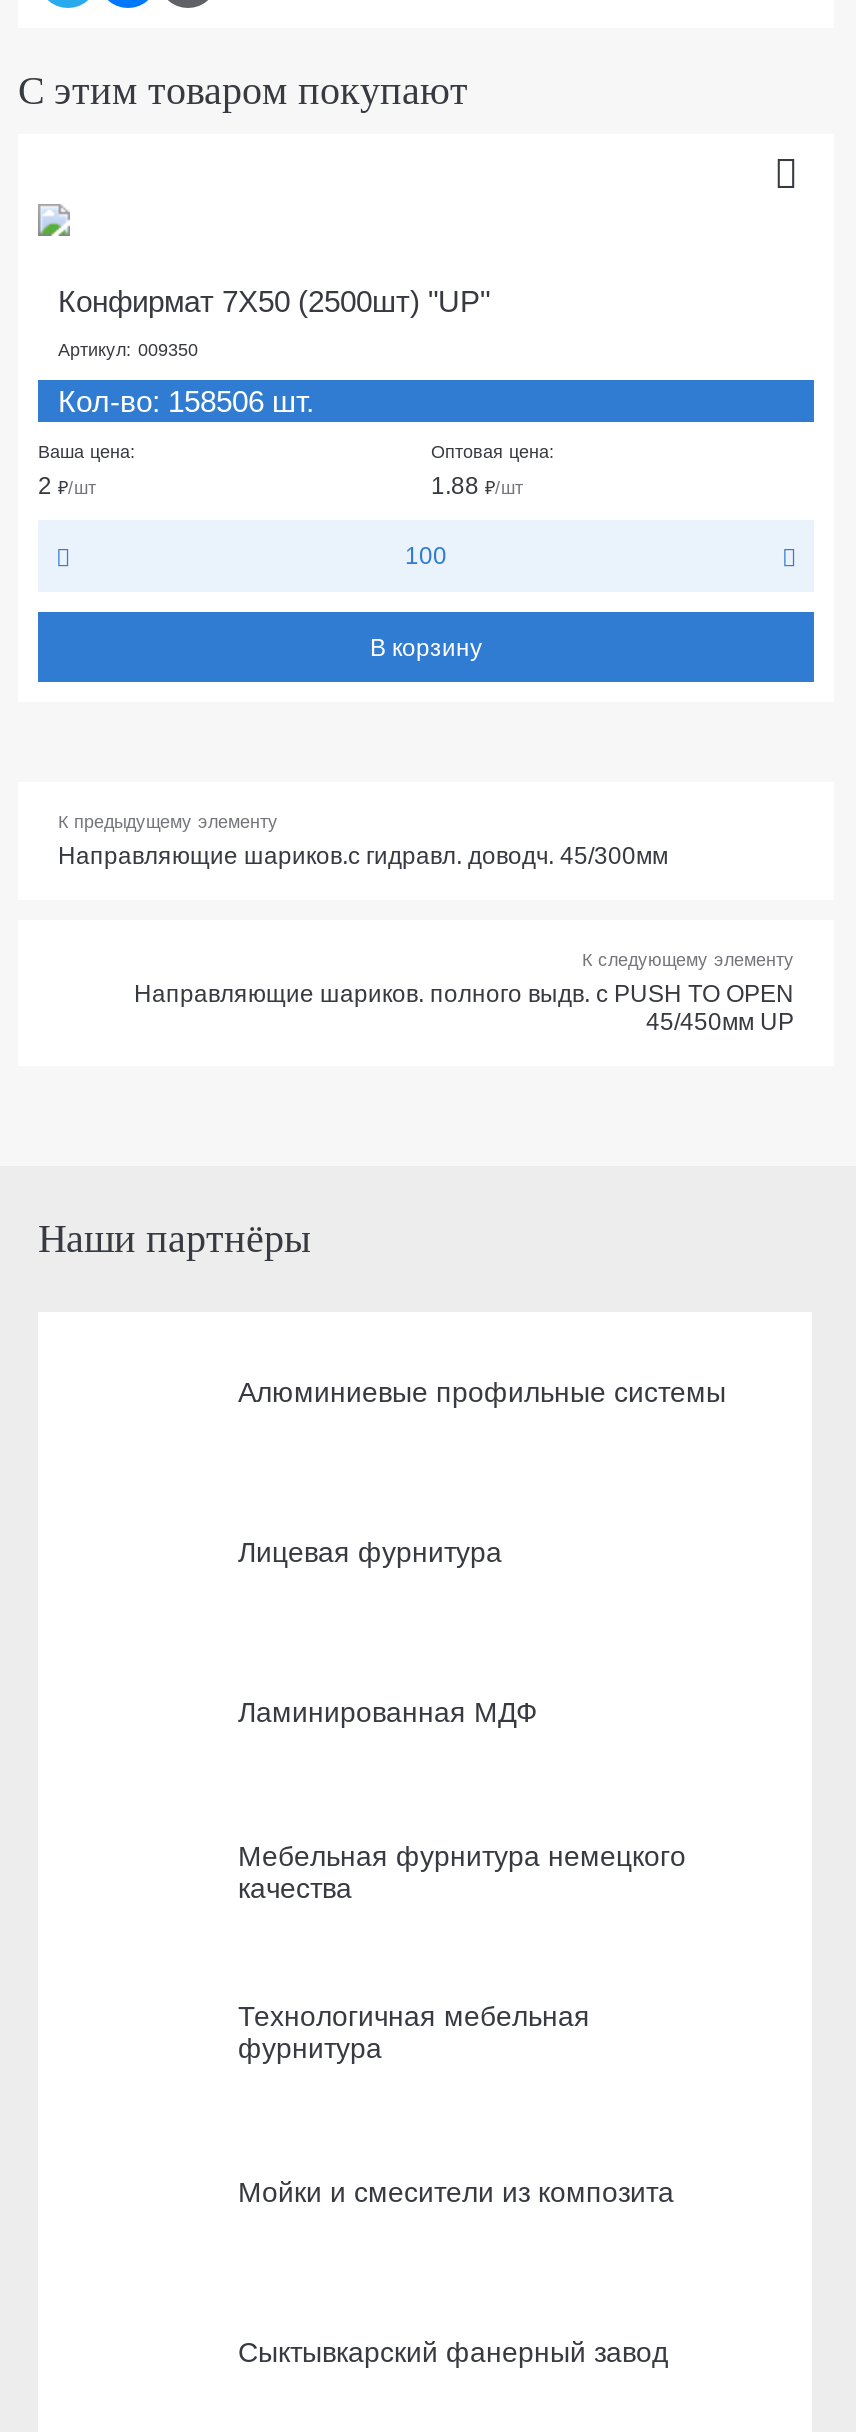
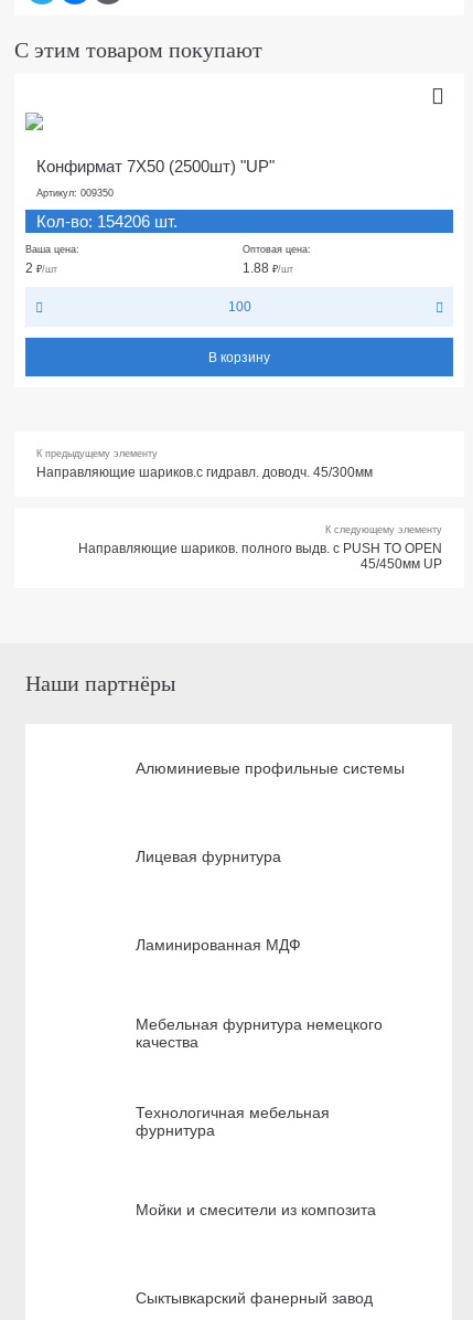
- Кол-во: 158506 шт.
+ Кол-во: 154206 шт.
